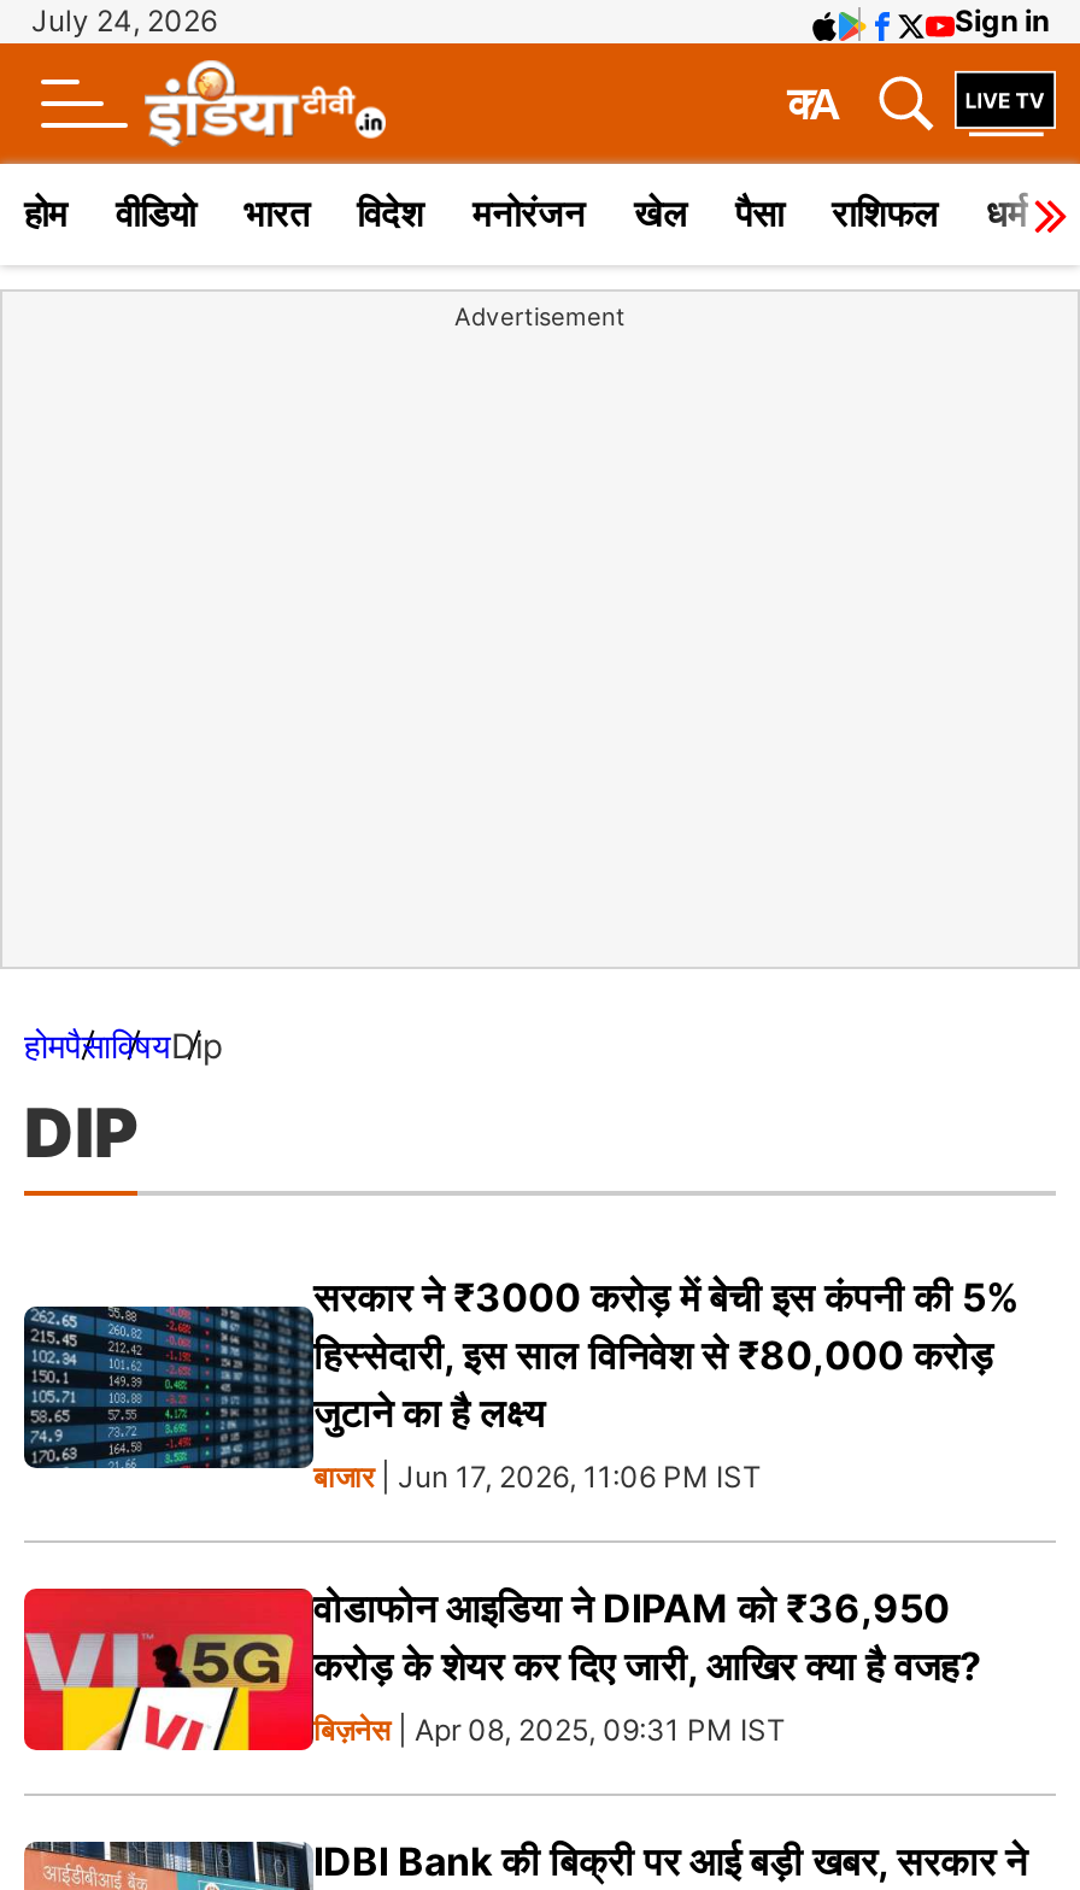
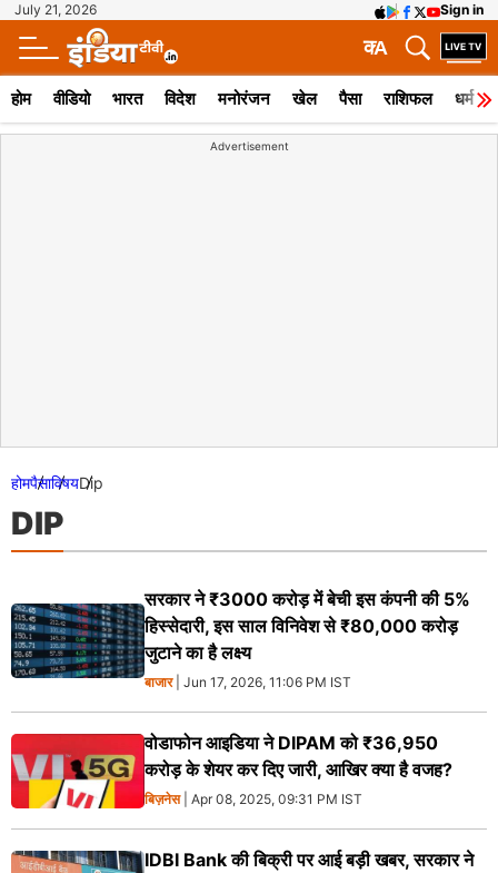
- July 24, 2026
+ July 21, 2026
